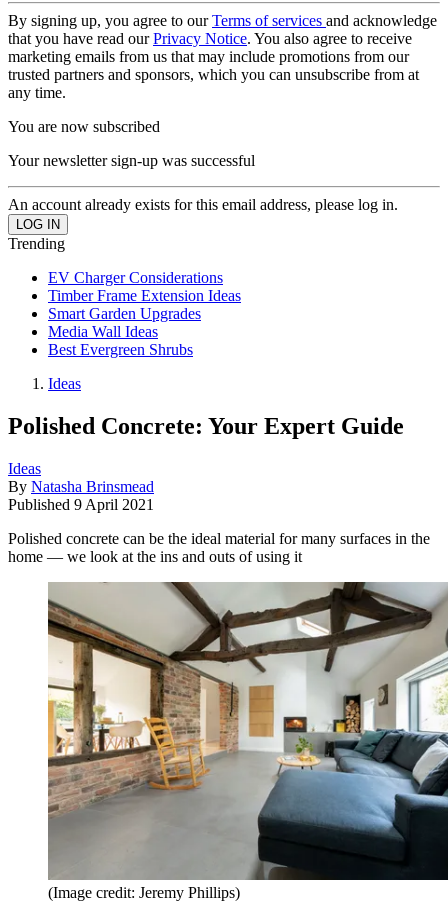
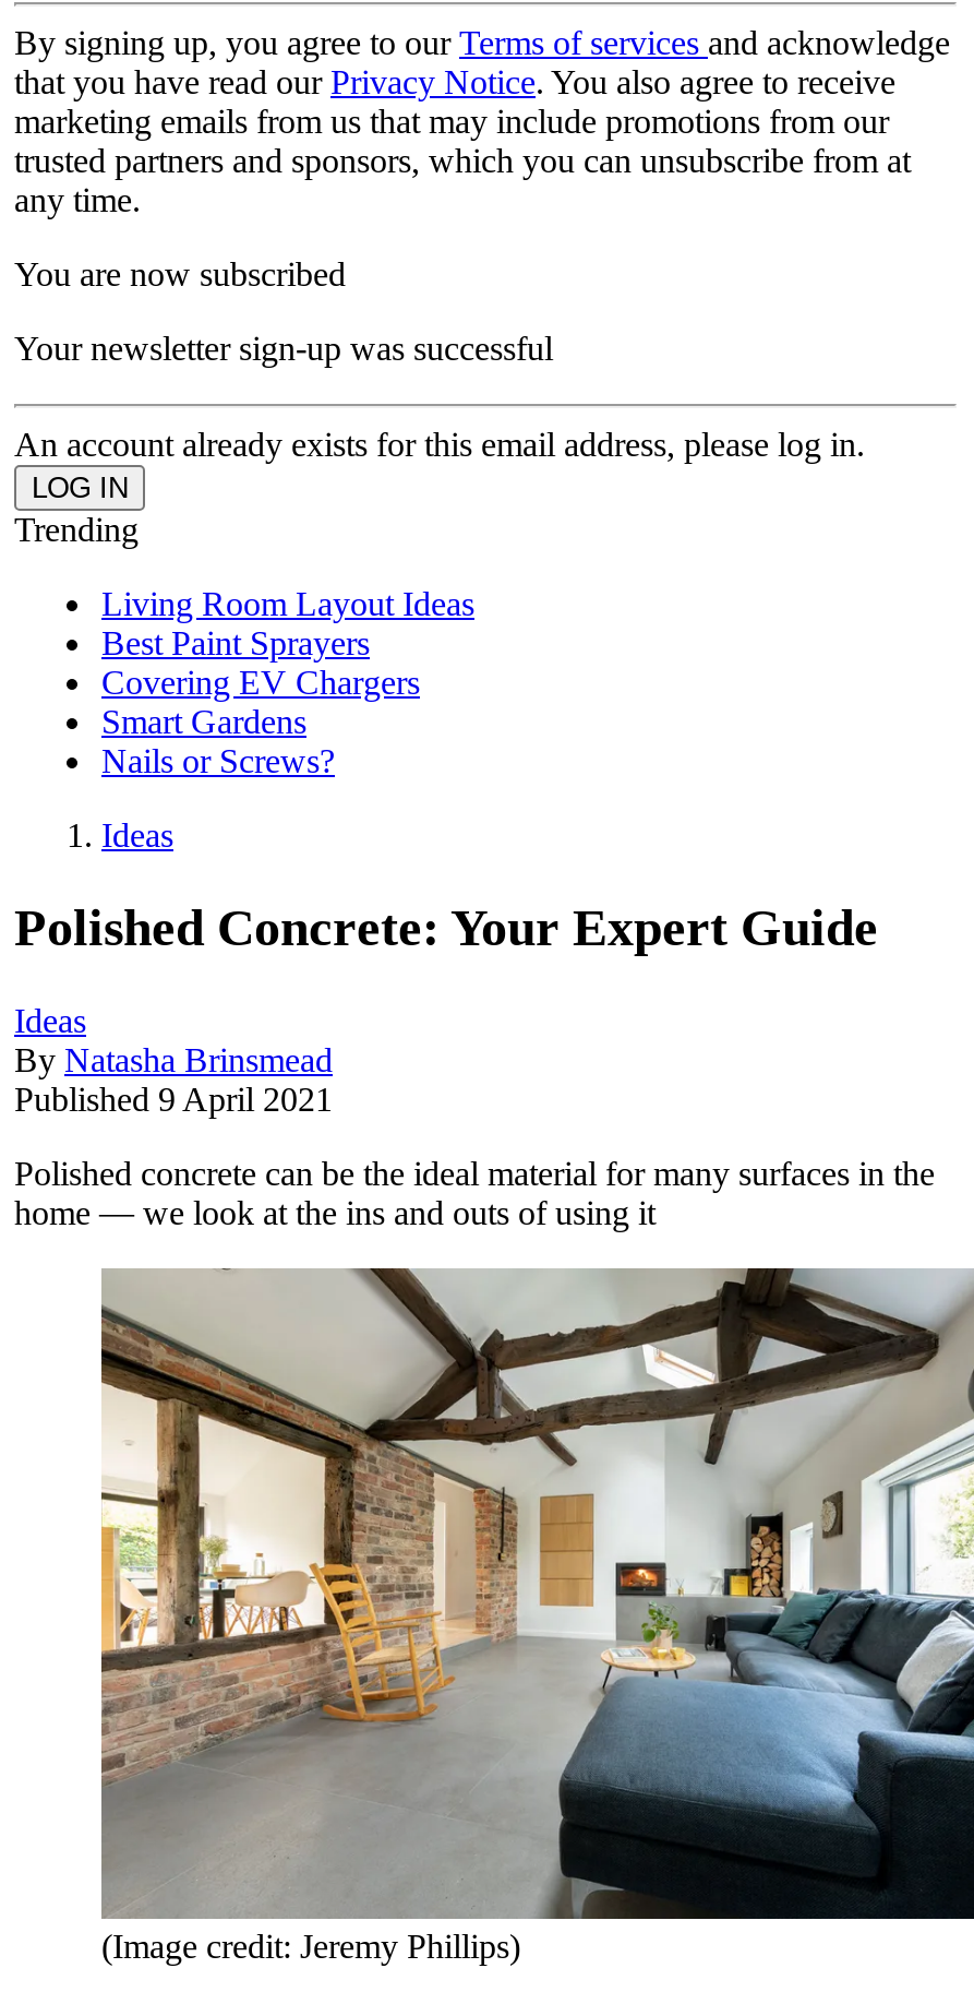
- EV Charger Considerations
- Timber Frame Extension Ideas
- Smart Garden Upgrades
- Media Wall Ideas
- Best Evergreen Shrubs
+ Living Room Layout Ideas
+ Best Paint Sprayers
+ Covering EV Chargers
+ Smart Gardens
+ Nails or Screws?
